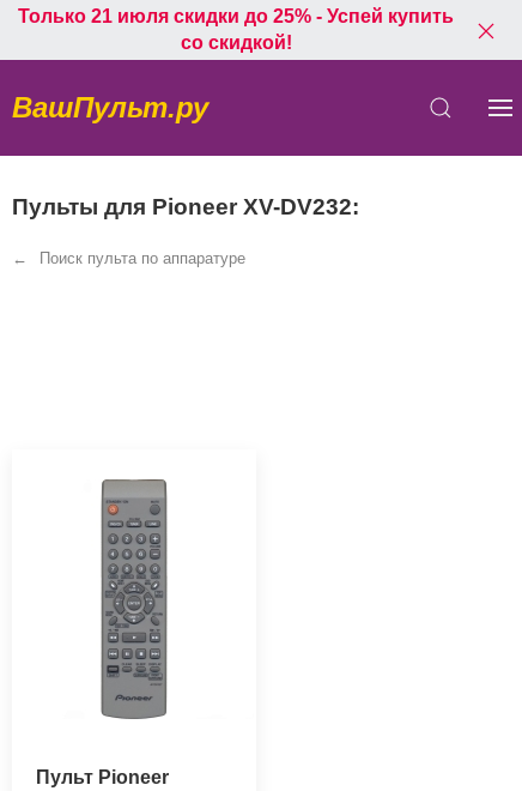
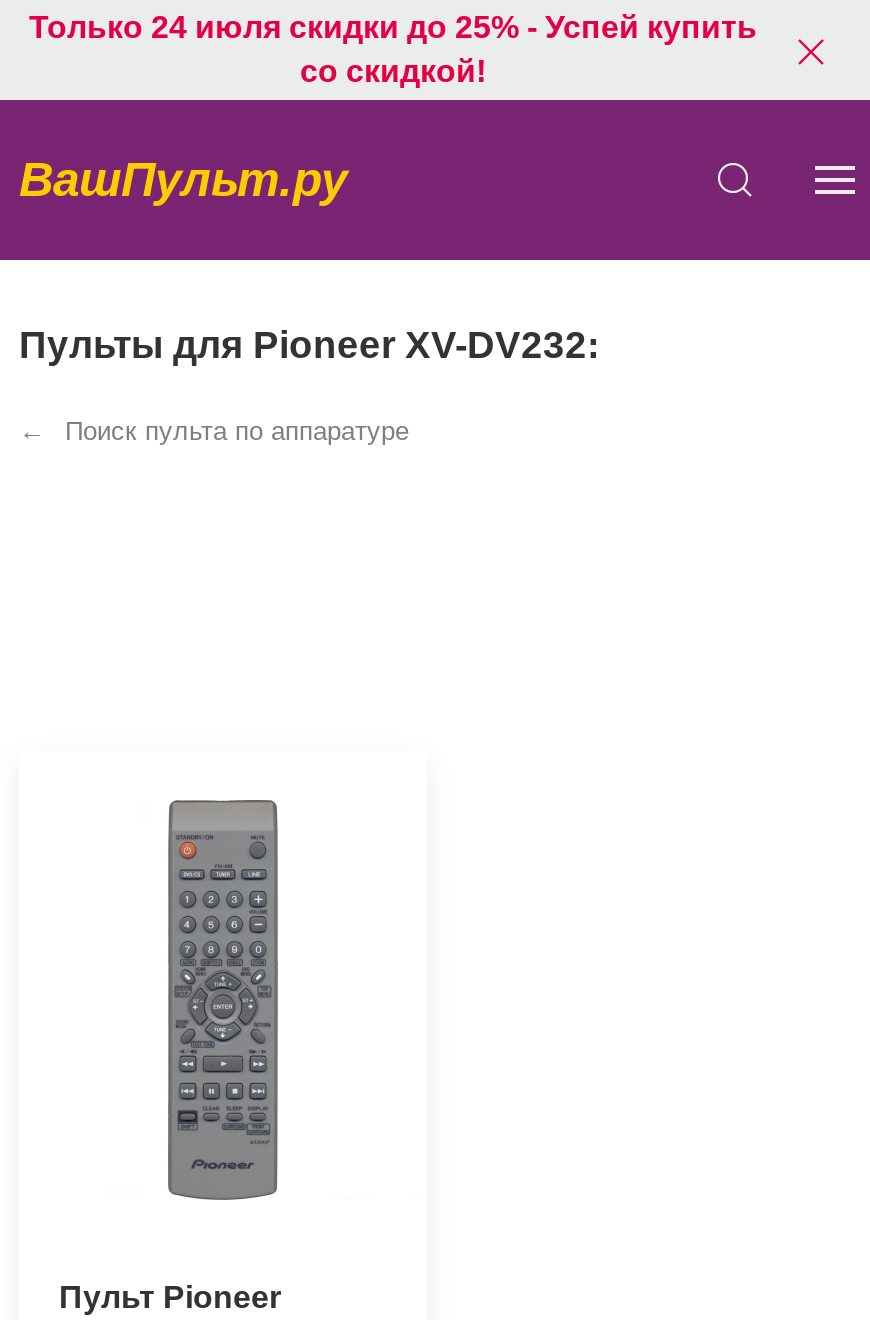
- Только 21 июля скидки до 25% - Успей купить
+ Только 24 июля скидки до 25% - Успей купить
